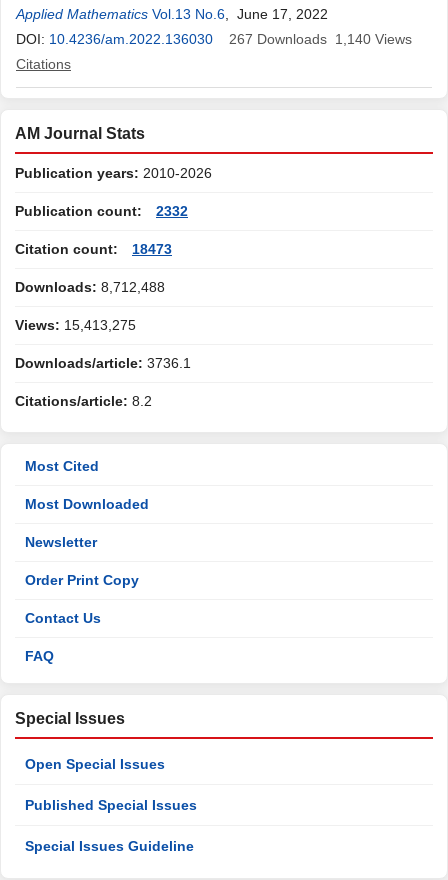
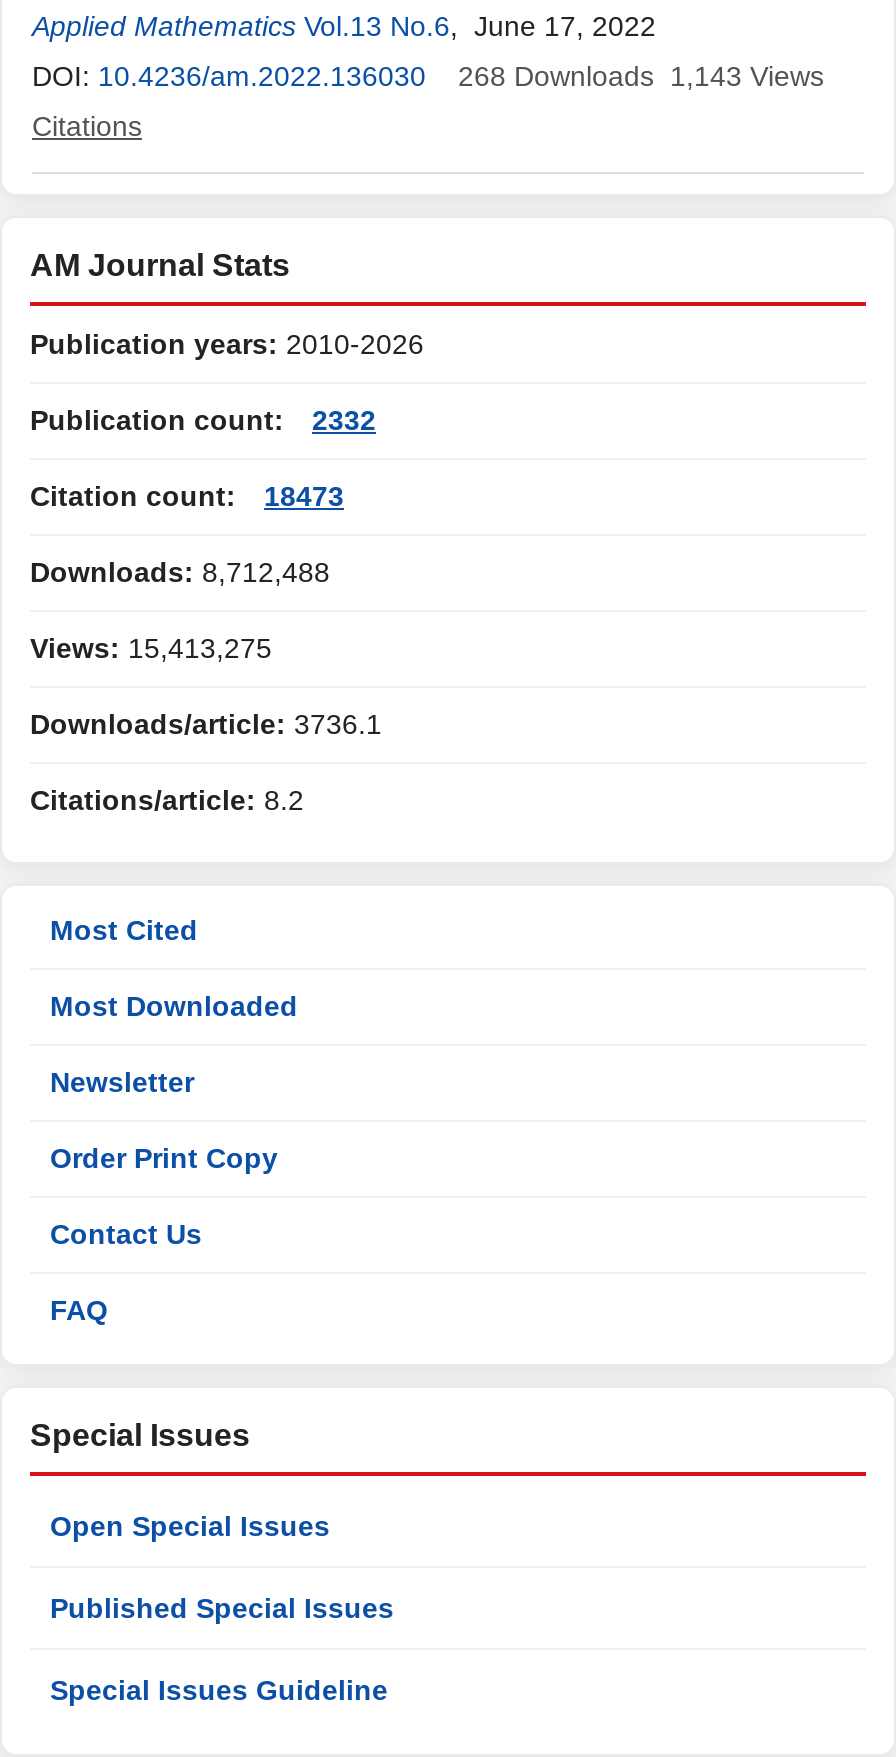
- 267 Downloads 1,140 Views
+ 268 Downloads 1,143 Views
